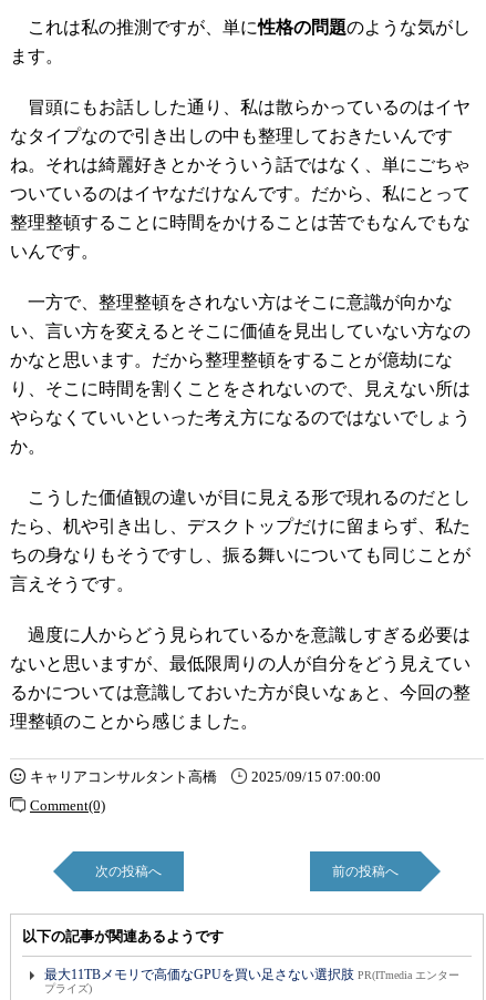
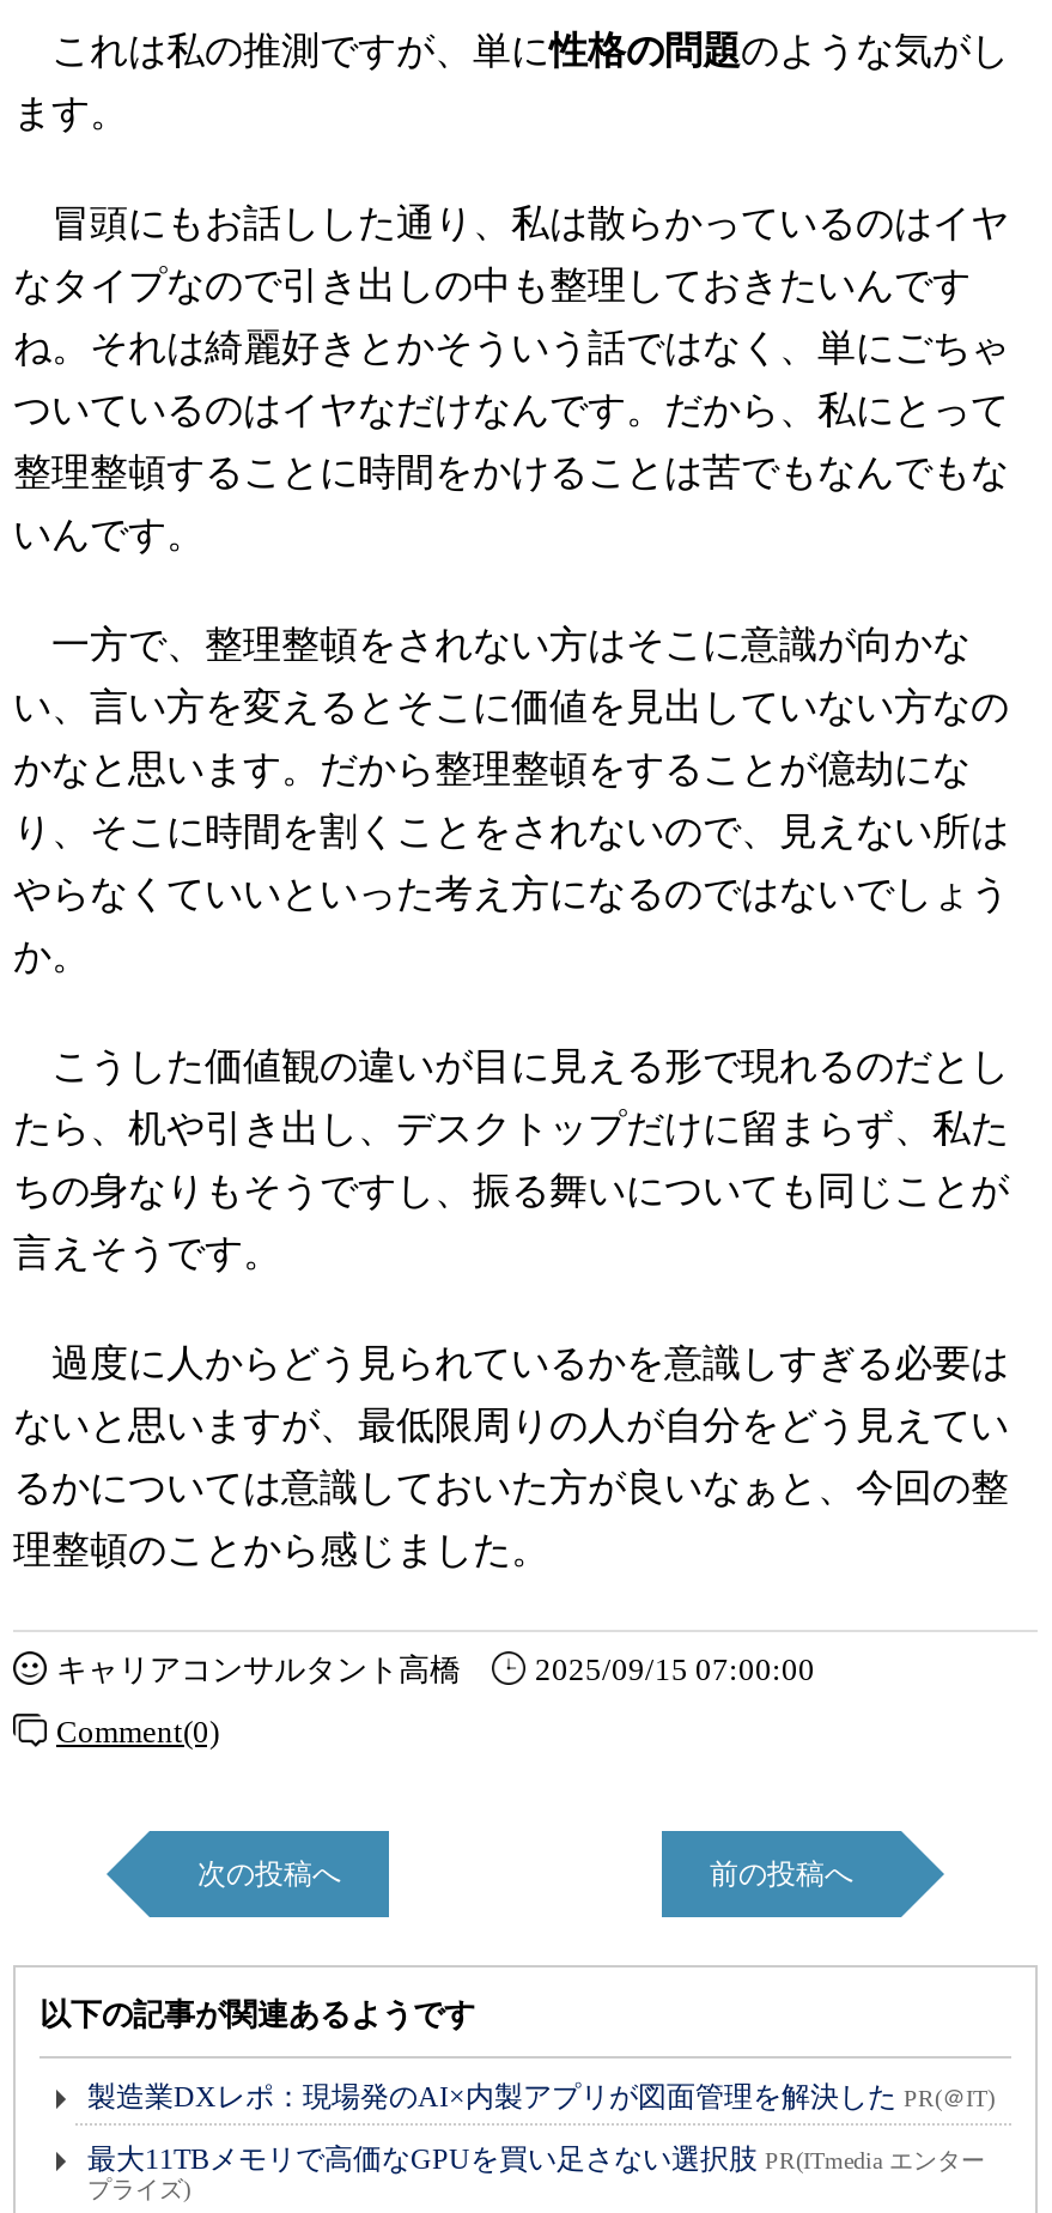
+ 製造業DXレポ：現場発のAI×内製アプリが図面管理を解決したPR(＠IT)
